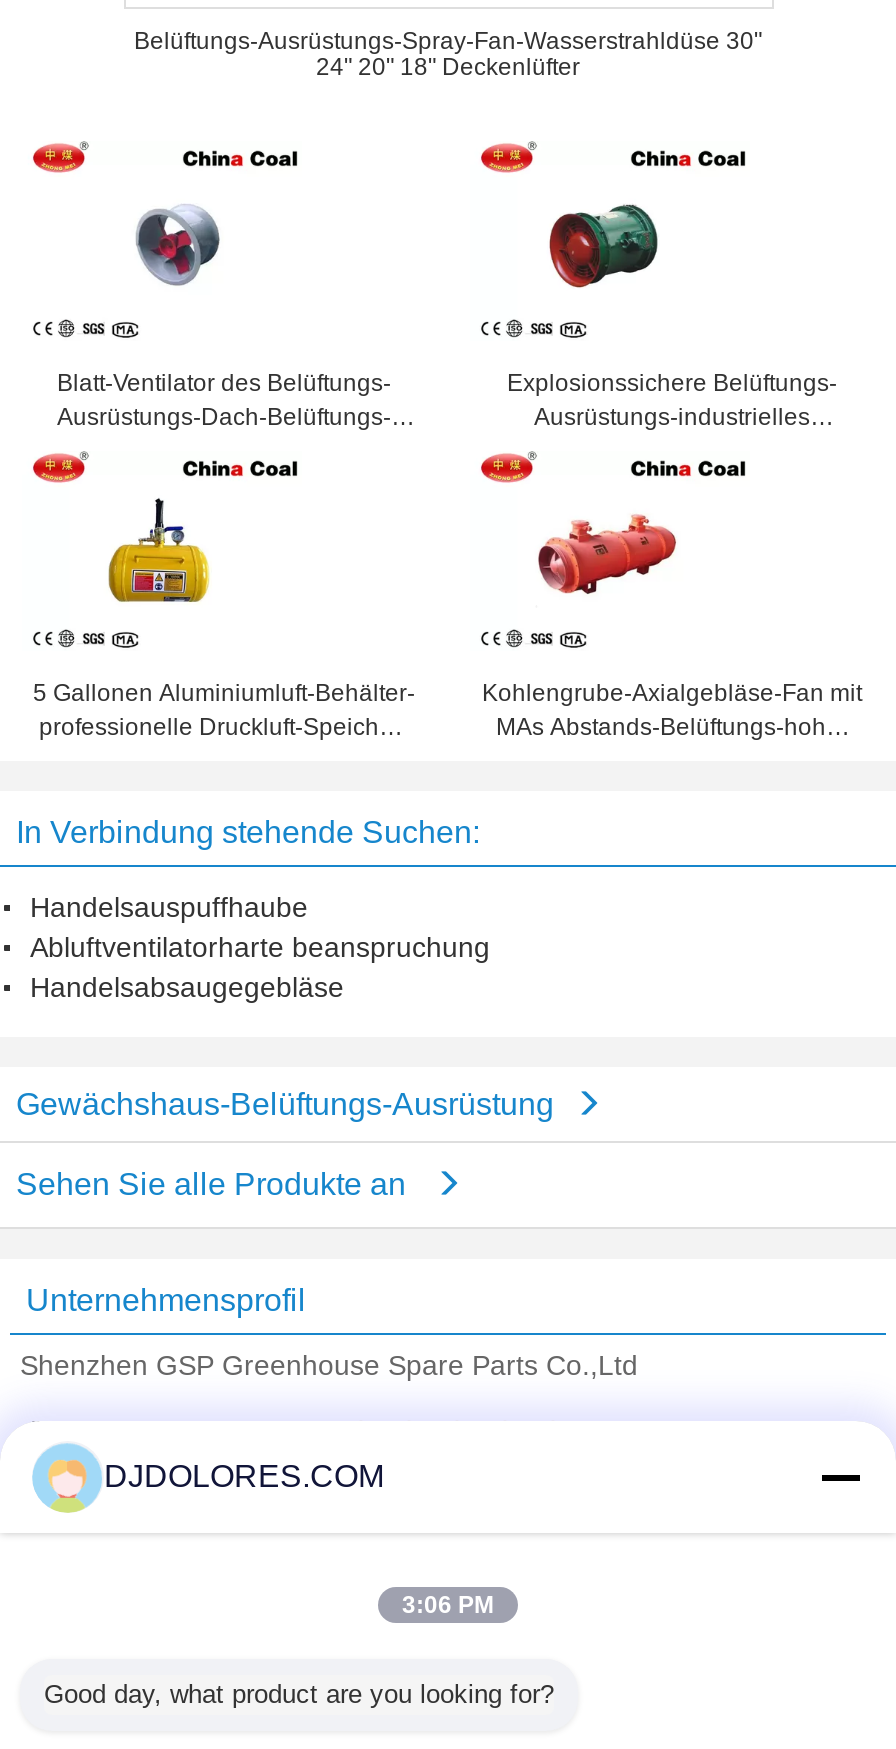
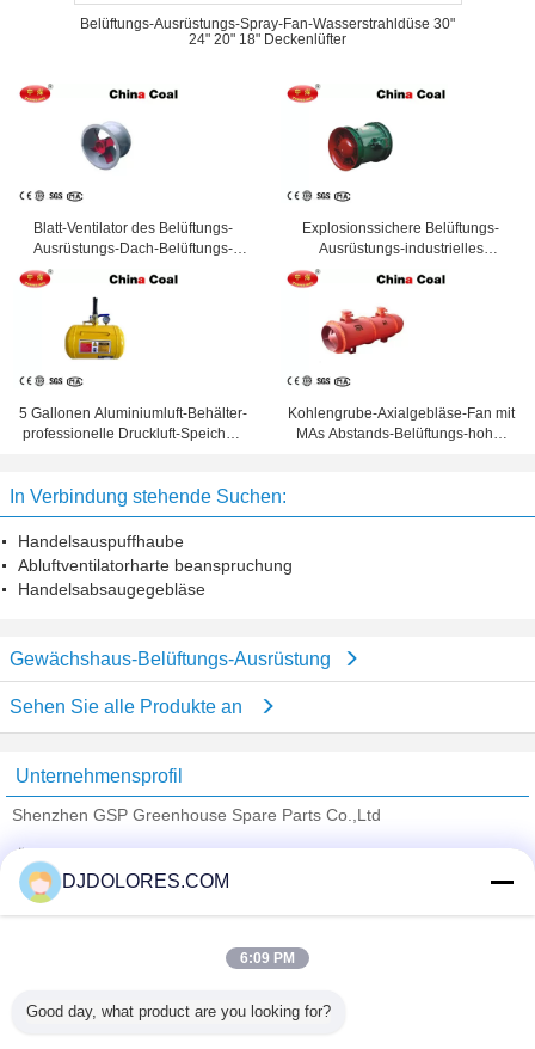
- 3:06 PM
+ 6:09 PM
